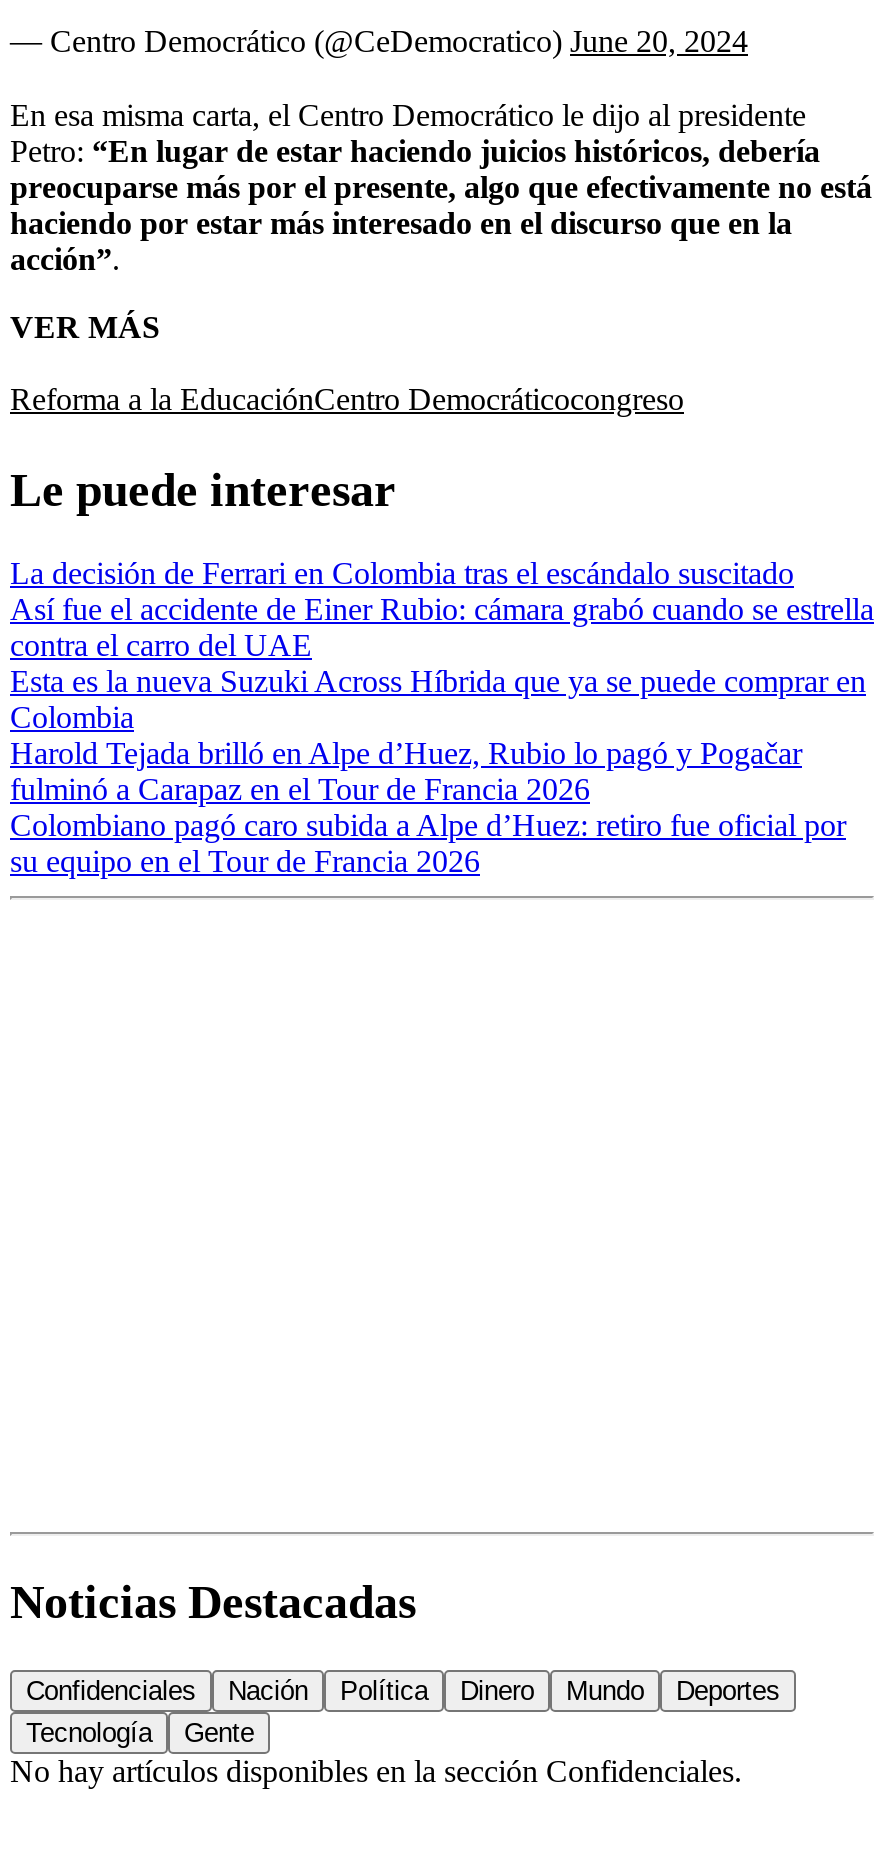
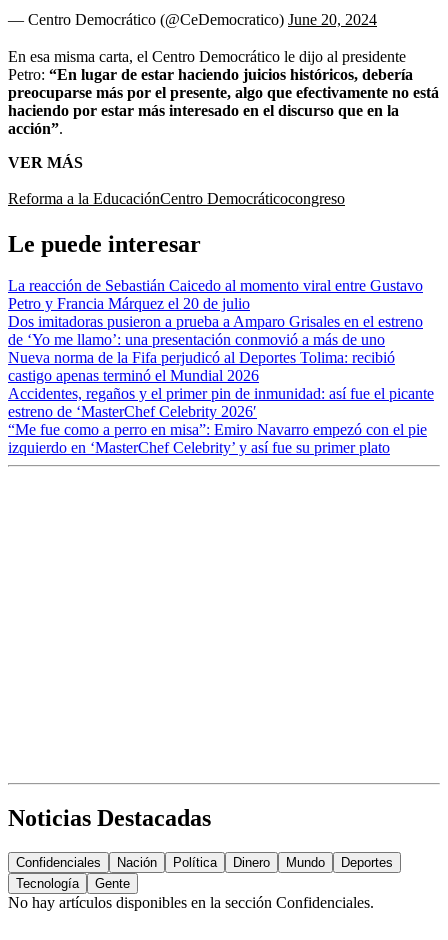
- La decisión de Ferrari en Colombia tras el escándalo suscitado
- Así fue el accidente de Einer Rubio: cámara grabó cuando se estrella
- contra el carro del UAE
- Esta es la nueva Suzuki Across Híbrida que ya se puede comprar en
- Colombia
- Harold Tejada brilló en Alpe d’Huez, Rubio lo pagó y Pogačar
- fulminó a Carapaz en el Tour de Francia 2026
- Colombiano pagó caro subida a Alpe d’Huez: retiro fue oficial por
- su equipo en el Tour de Francia 2026
+ La reacción de Sebastián Caicedo al momento viral entre Gustavo
+ Petro y Francia Márquez el 20 de julio
+ Dos imitadoras pusieron a prueba a Amparo Grisales en el estreno
+ de ‘Yo me llamo’: una presentación conmovió a más de uno
+ Nueva norma de la Fifa perjudicó al Deportes Tolima: recibió
+ castigo apenas terminó el Mundial 2026
+ Accidentes, regaños y el primer pin de inmunidad: así fue el picante
+ estreno de ‘MasterChef Celebrity 2026′
+ “Me fue como a perro en misa”: Emiro Navarro empezó con el pie
+ izquierdo en ‘MasterChef Celebrity’ y así fue su primer plato
